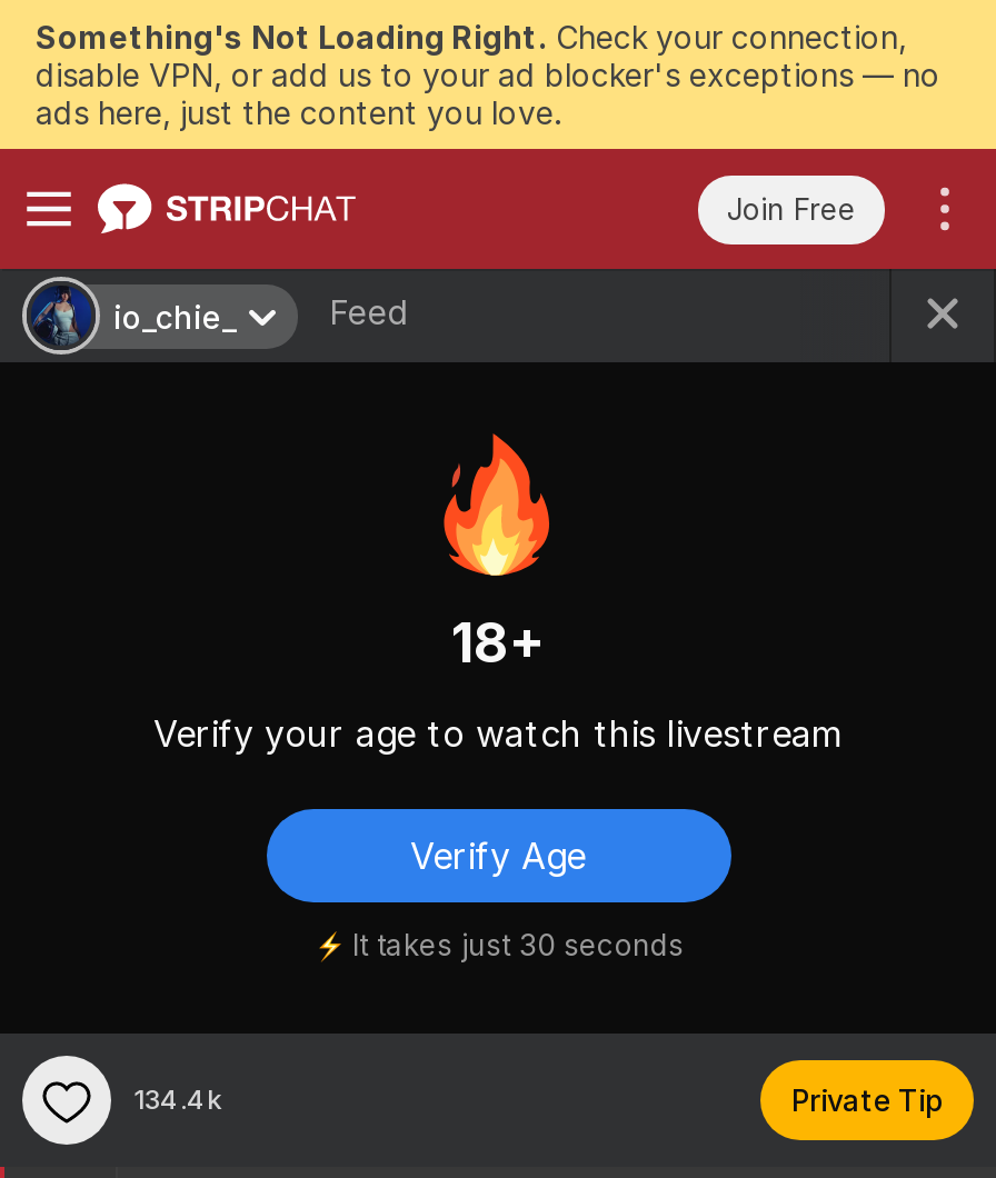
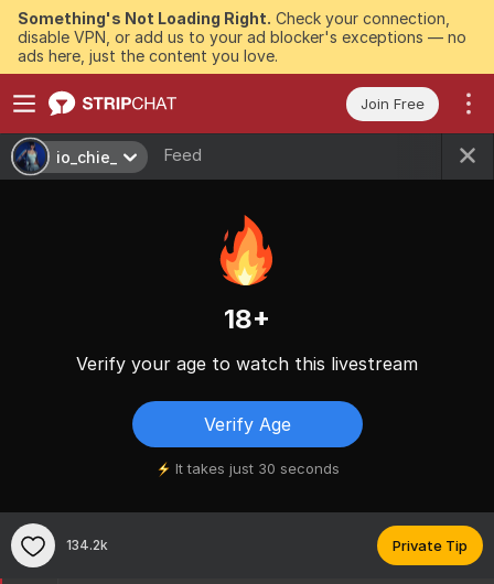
- 134.4k
+ 134.2k
